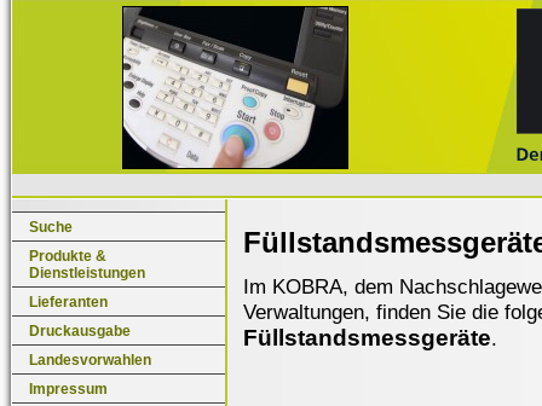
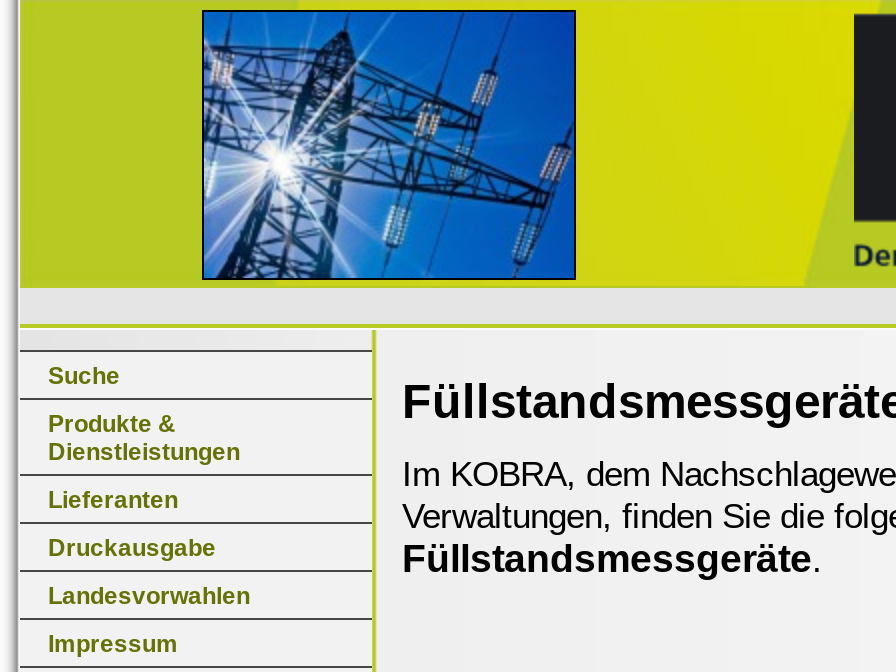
- [image]
+ [image]
